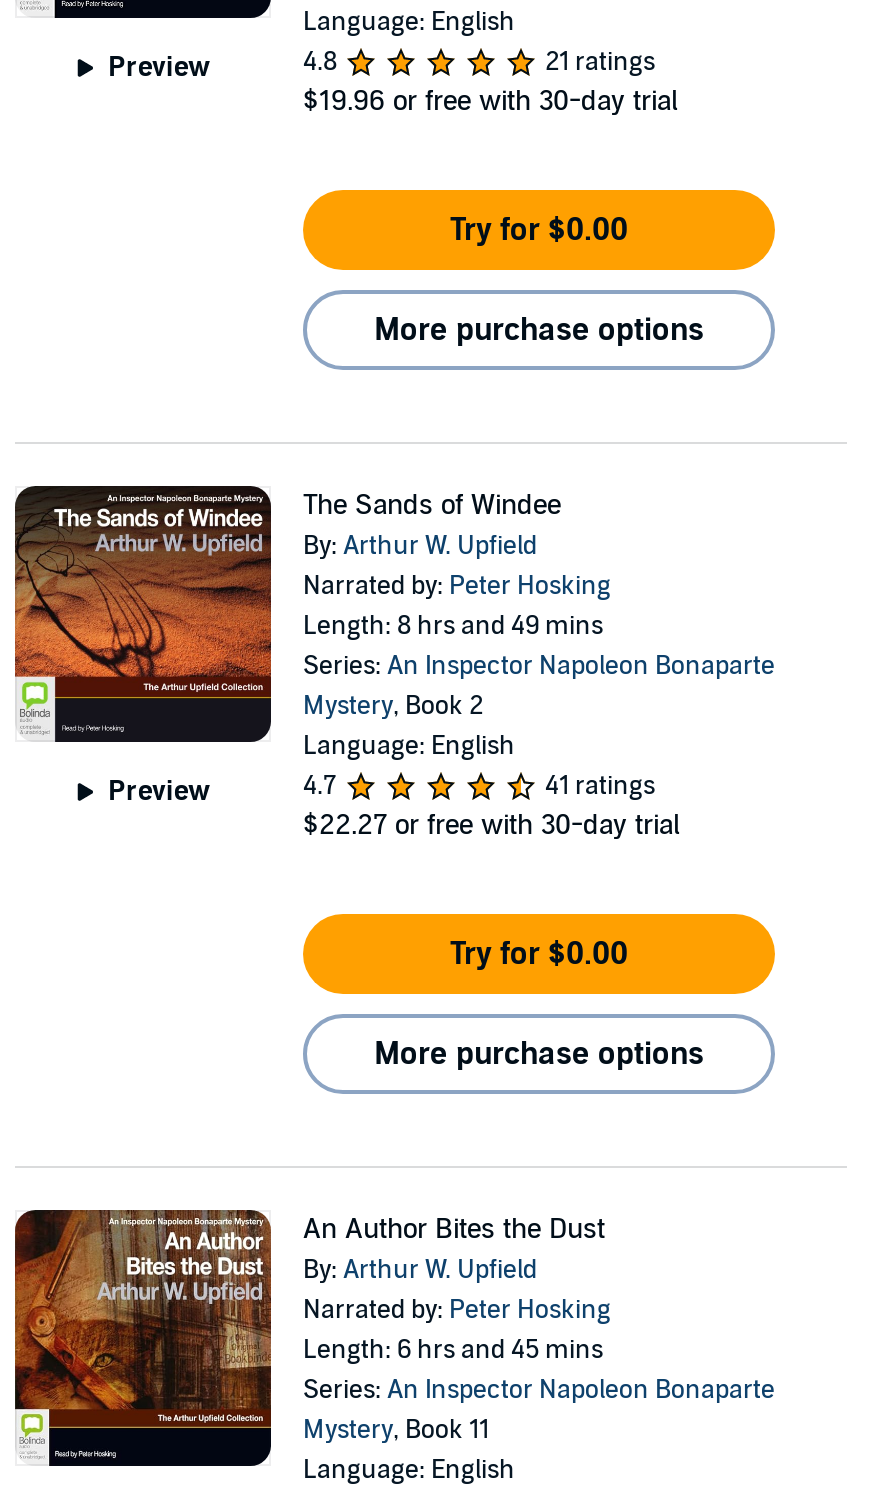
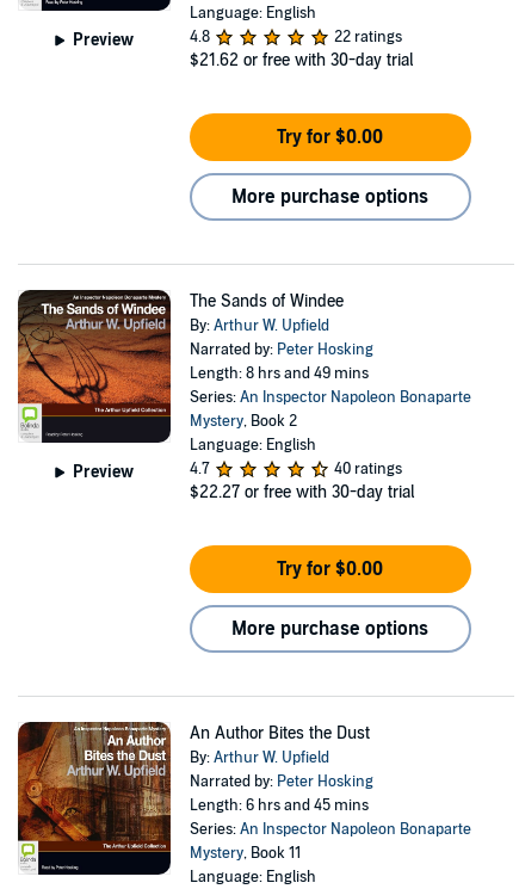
- 21 ratings
+ 22 ratings

- $19.96 or free with 30-day trial
+ $21.62 or free with 30-day trial

- 41 ratings
+ 40 ratings
